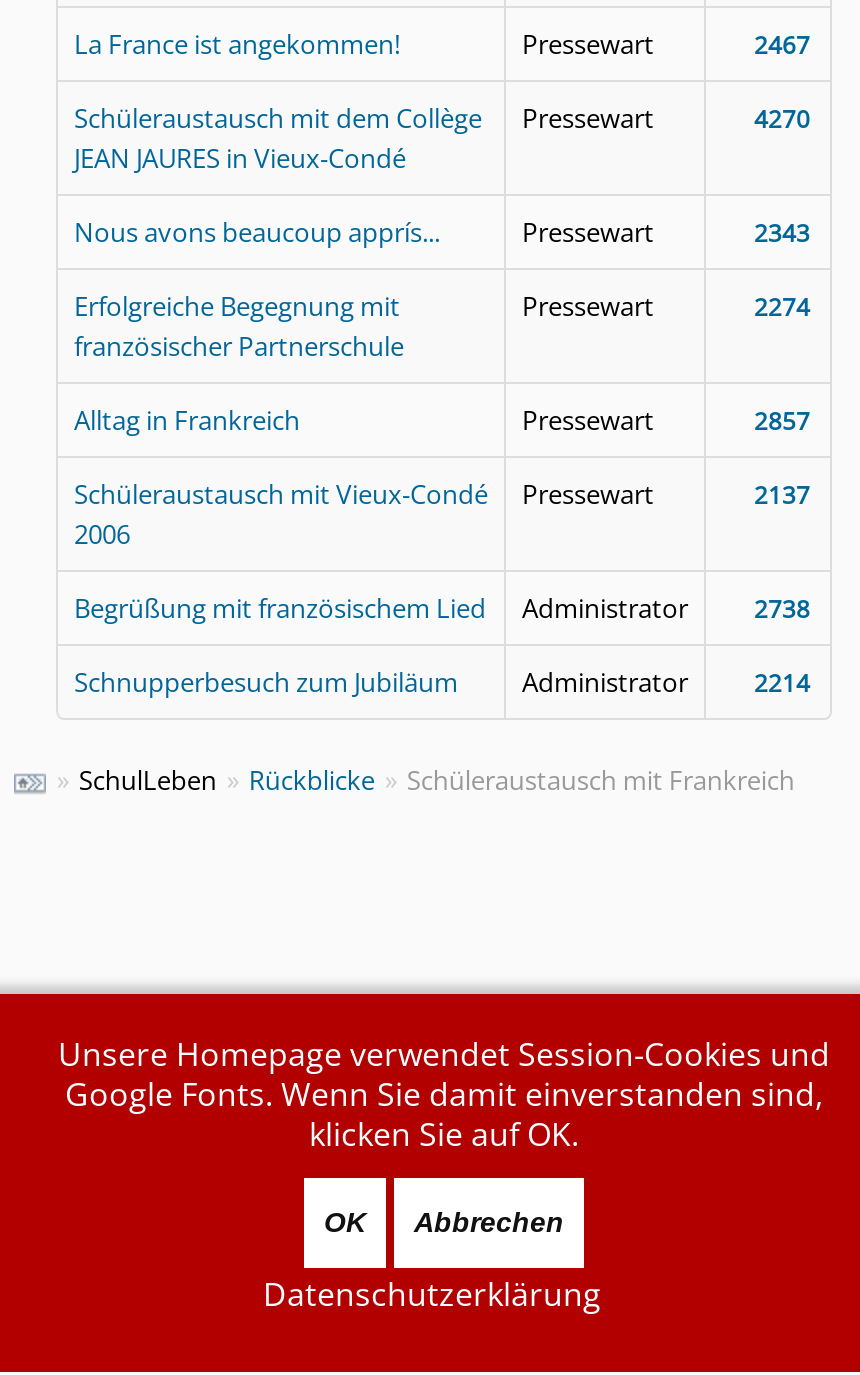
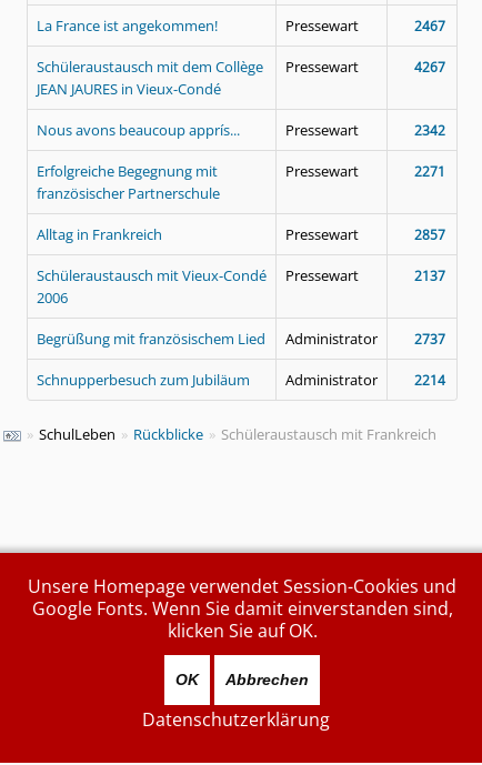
- 4270
+ 4267

- 2343
+ 2342

- 2274
+ 2271

- 2738
+ 2737
